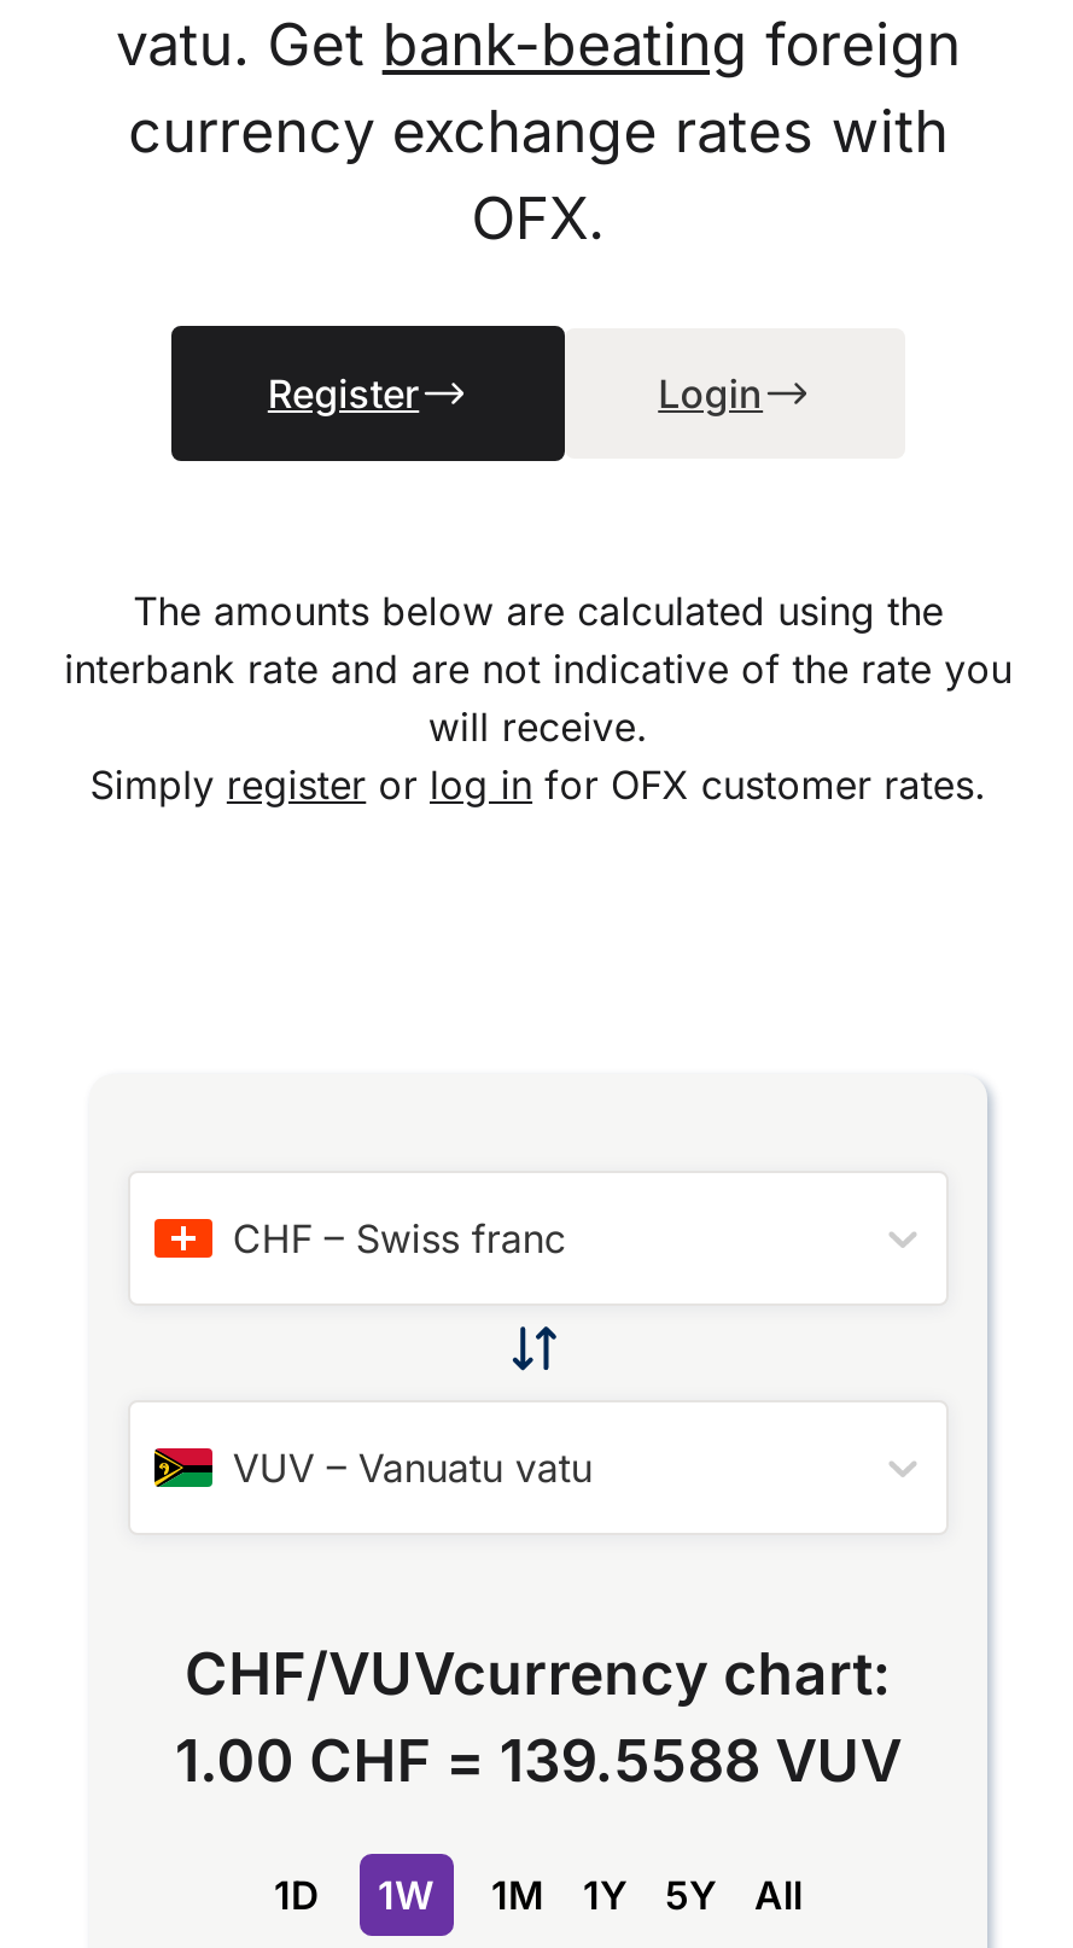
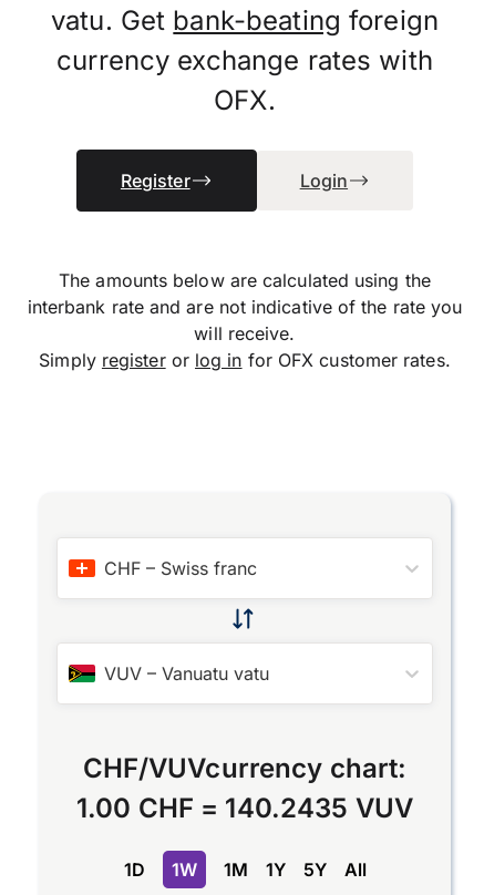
- 1.00 CHF = 139.5588 VUV
+ 1.00 CHF = 140.2435 VUV
